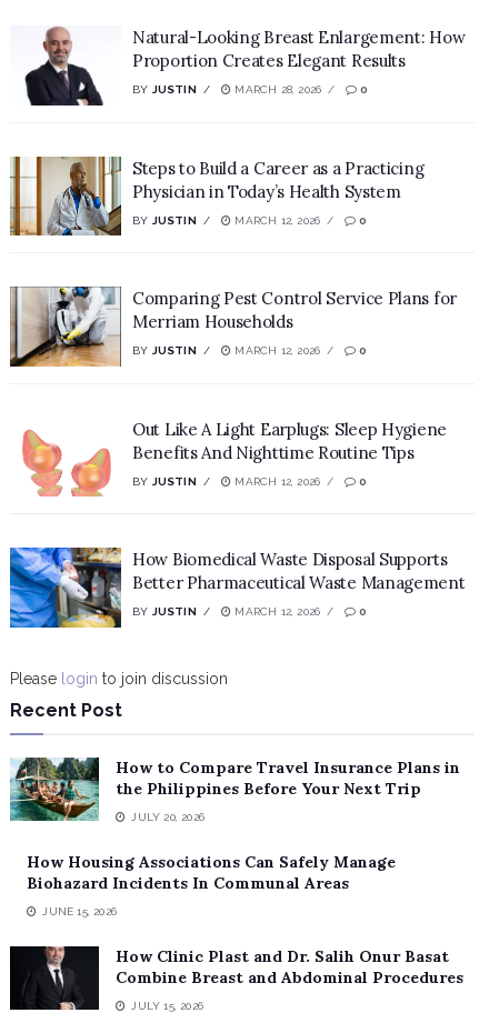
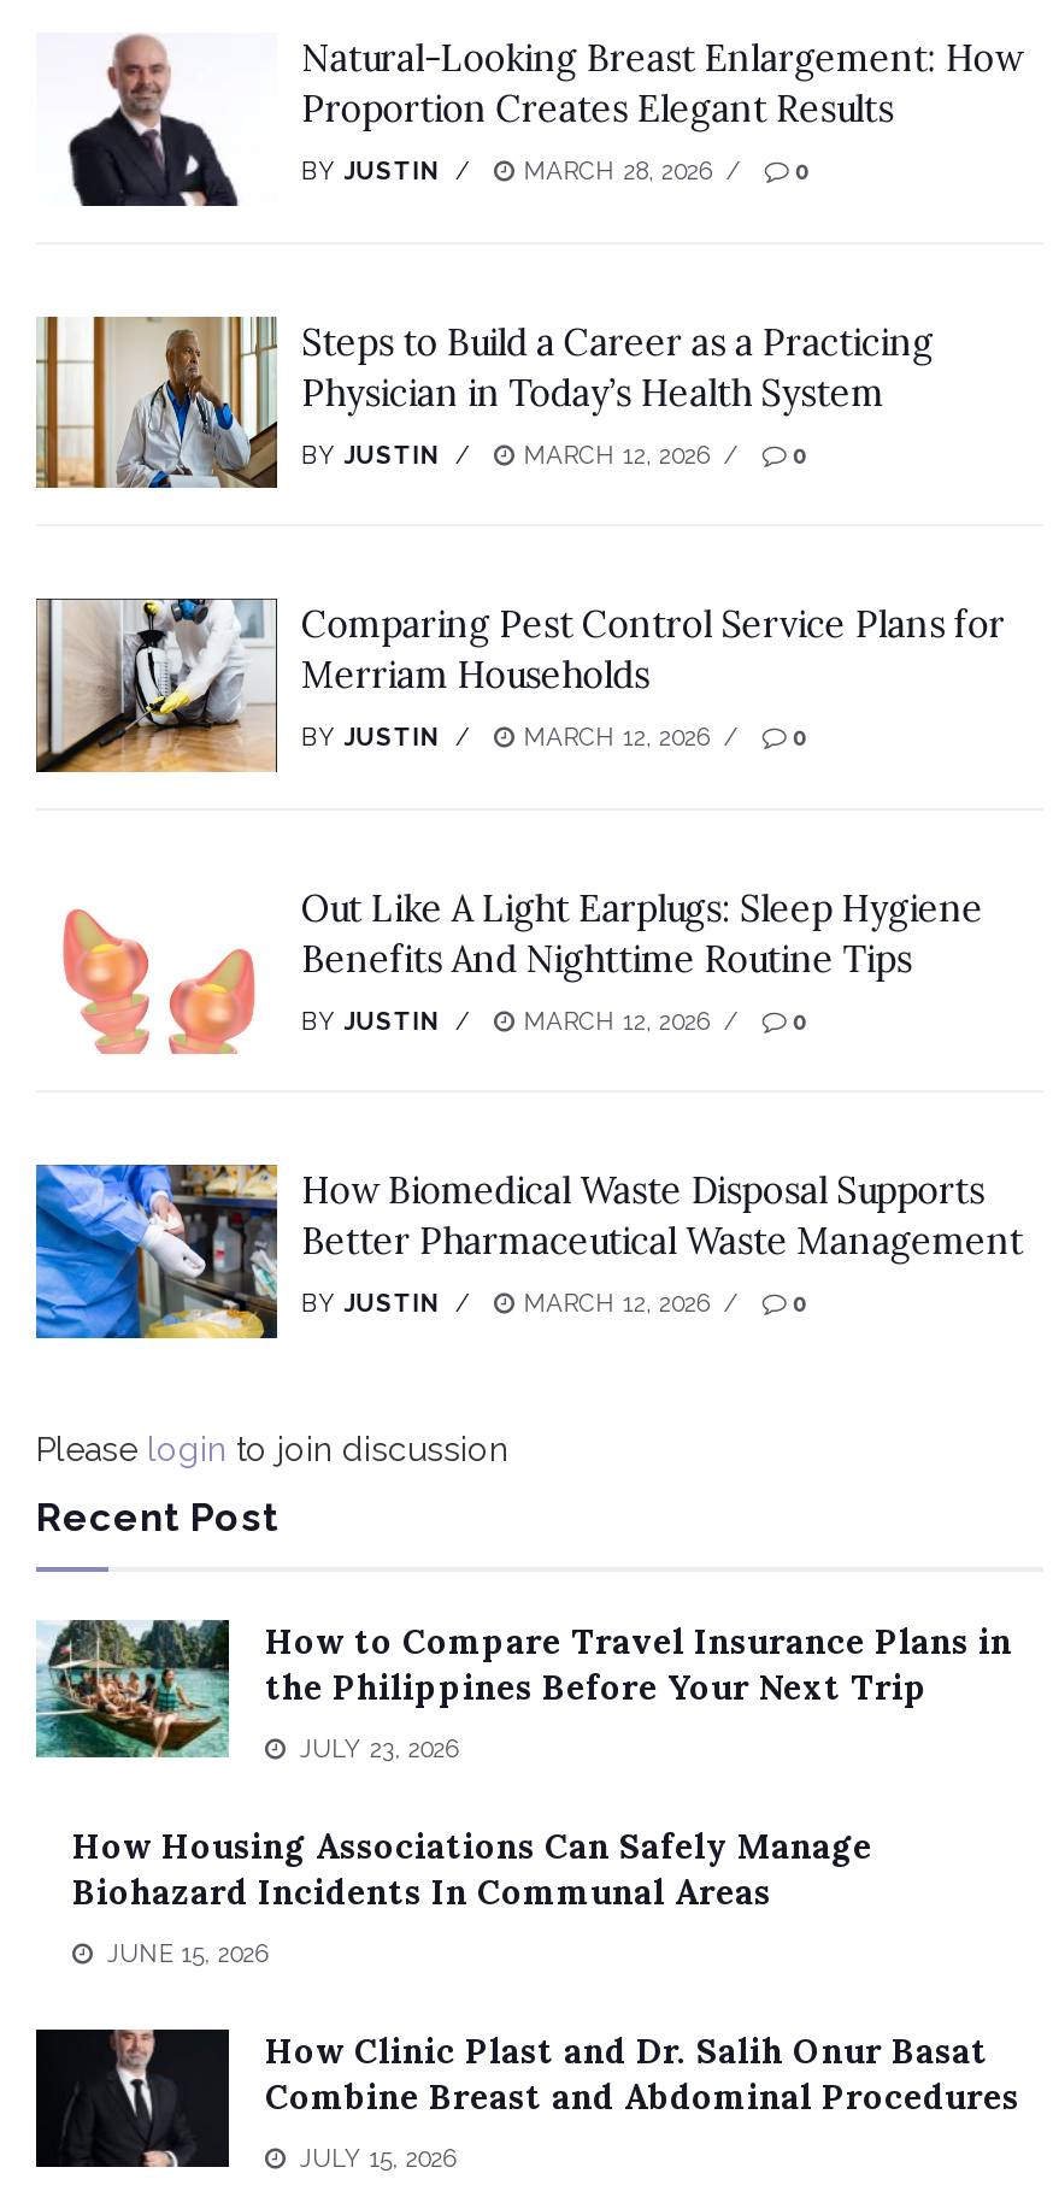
- JULY 20, 2026
+ JULY 23, 2026
